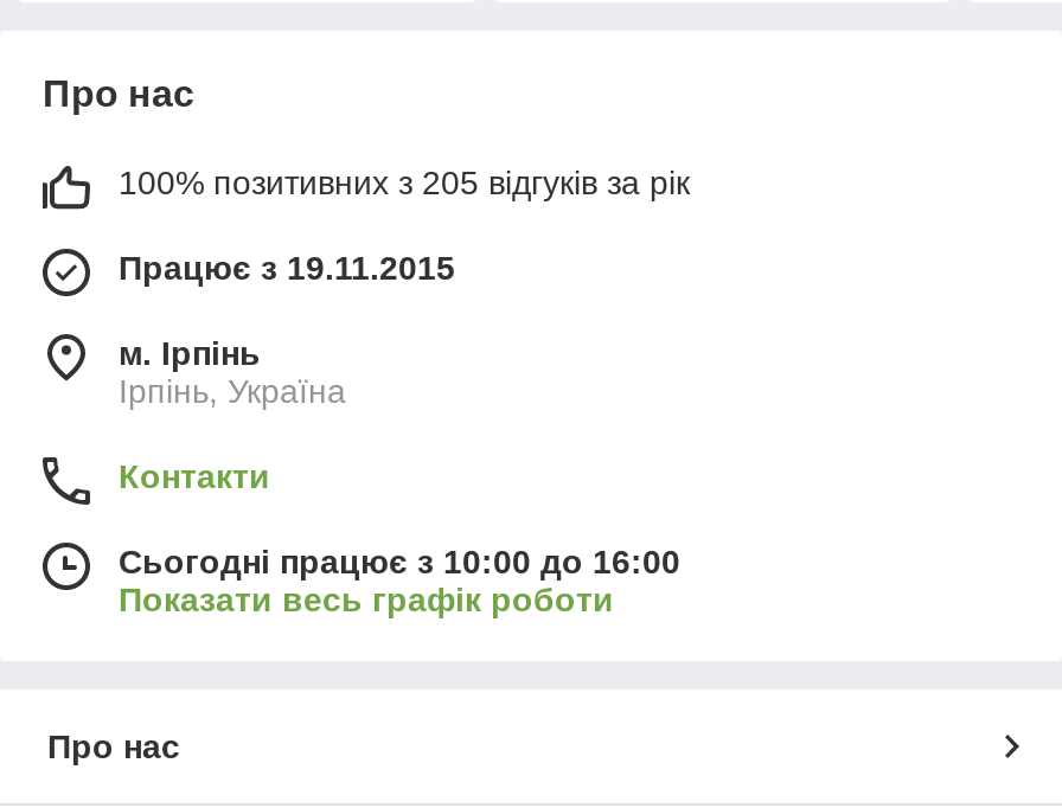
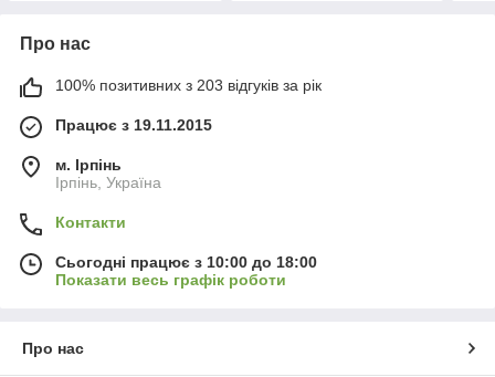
- 100% позитивних з 205 відгуків за рік
+ 100% позитивних з 203 відгуків за рік

- Сьогодні працює з 10:00 до 16:00
+ Сьогодні працює з 10:00 до 18:00
